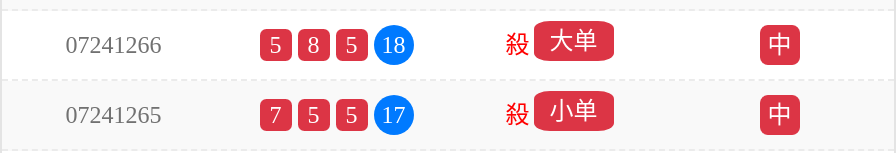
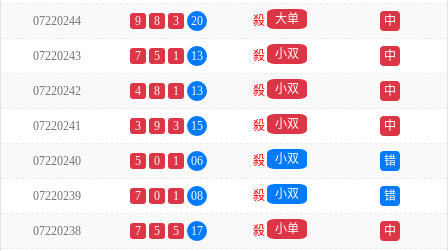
- 07241266
- 5
+ 07220244
+ 9

- 5
+ 3

- 18
+ 20

- 07241265
+ 07220243
+ 7
+ 5
+ 1
+ 13
+ 殺
+ 小双
+ 中
+ 07220242
+ 4
+ 8
+ 1
+ 13
+ 殺
+ 小双
+ 中
+ 07220241
+ 3
+ 9
+ 3
+ 15
+ 殺
+ 小双
+ 中
+ 07220240
+ 5
+ 0
+ 1
+ 06
+ 殺
+ 小双
+ 错
+ 07220239
+ 7
+ 0
+ 1
+ 08
+ 殺
+ 小双
+ 错
+ 07220238
